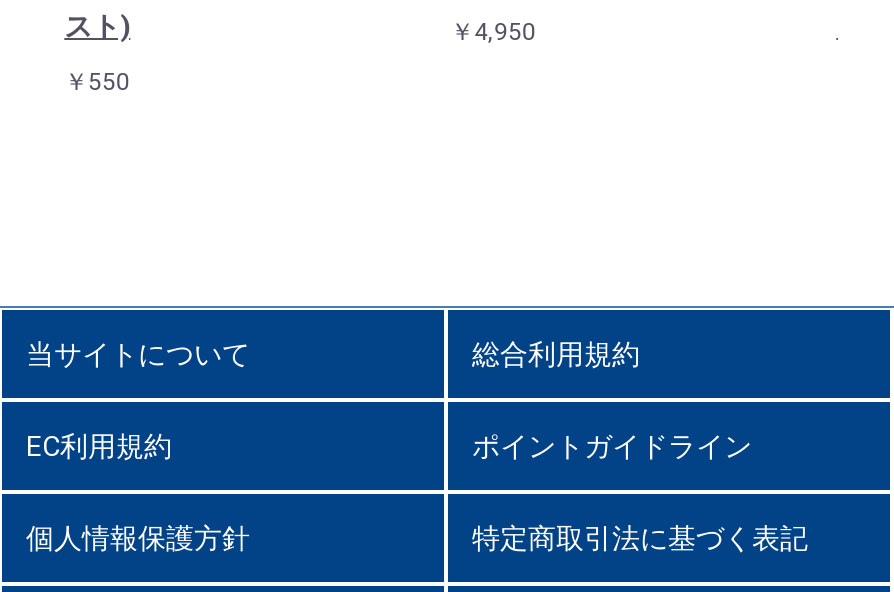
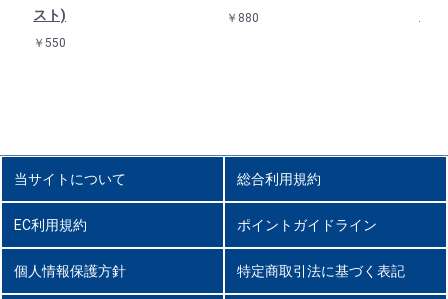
- ￥4,950
+ ￥880
